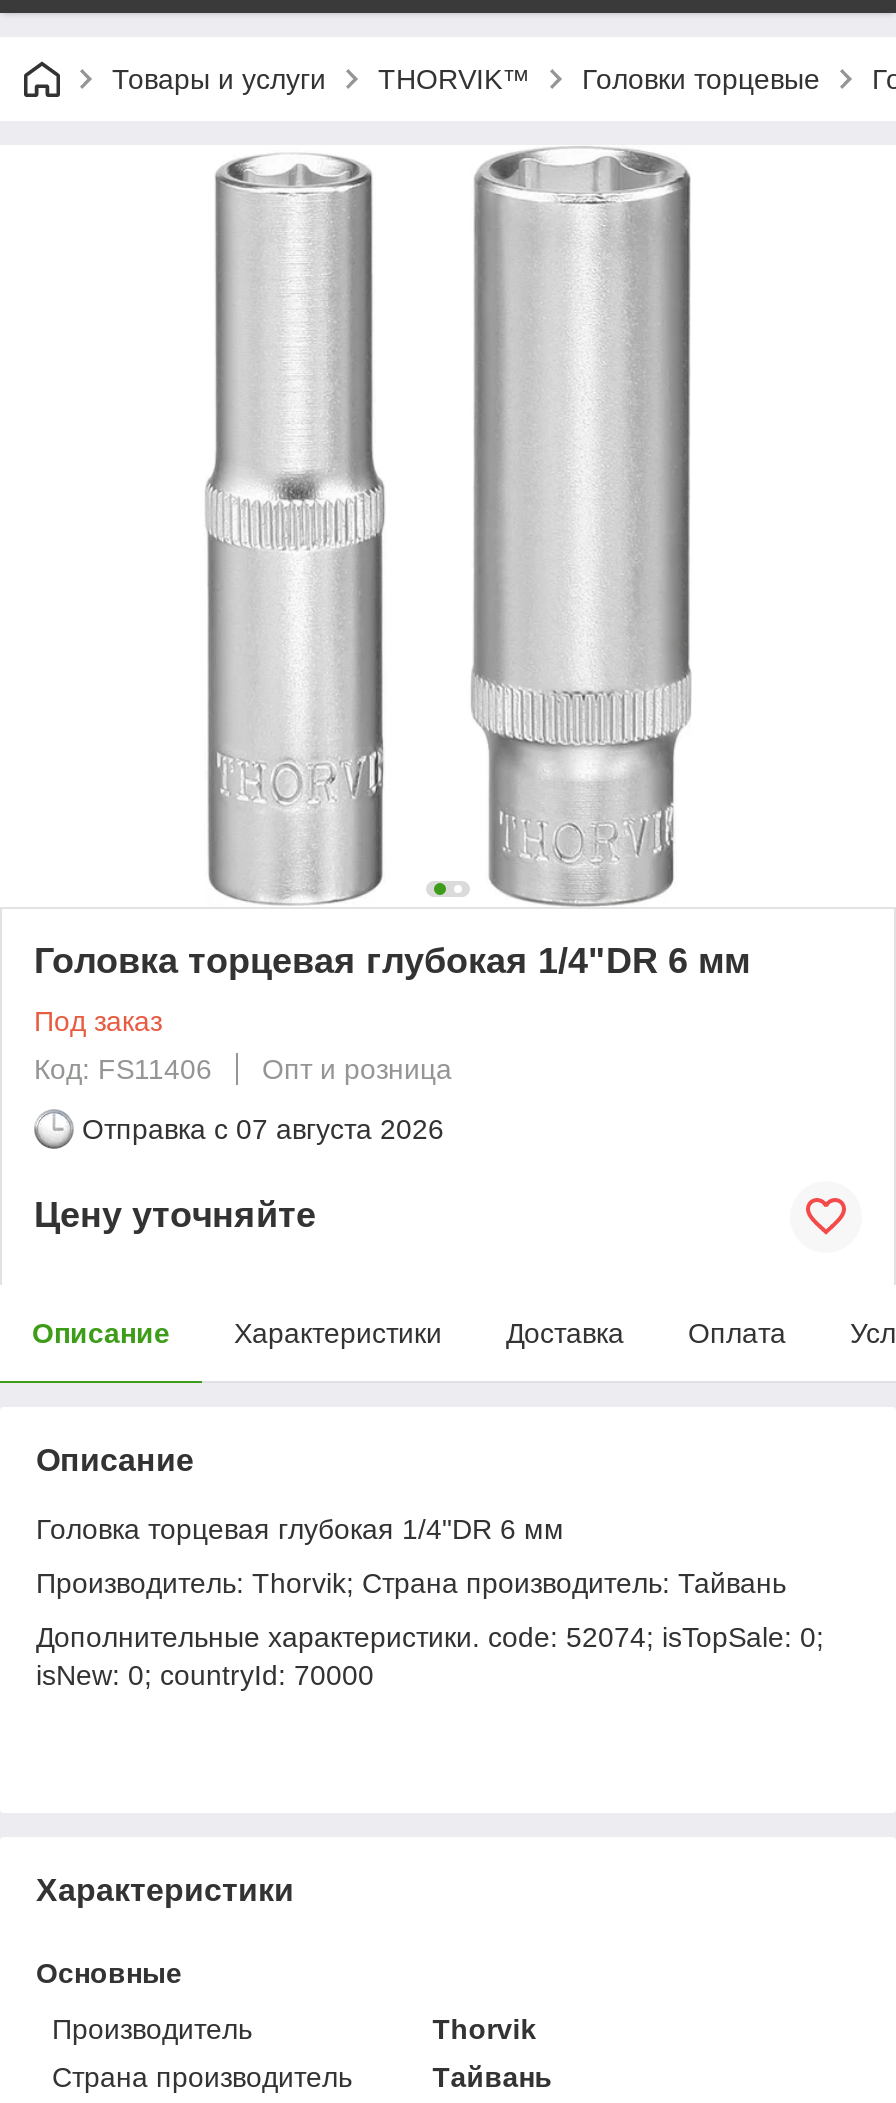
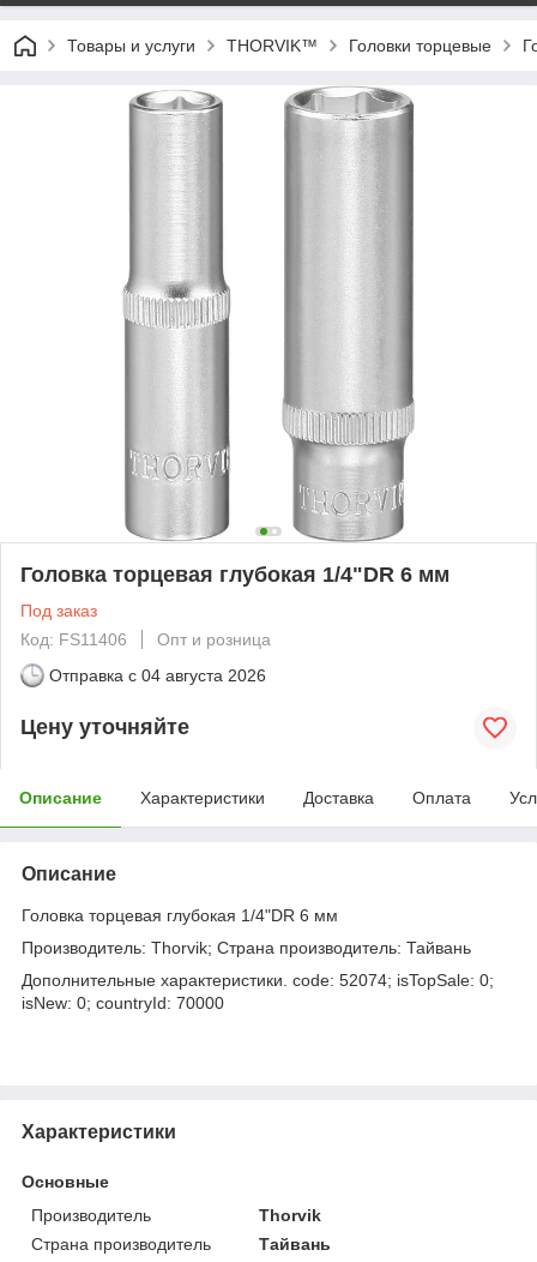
- Отправка с 07 августа 2026
+ Отправка с 04 августа 2026
